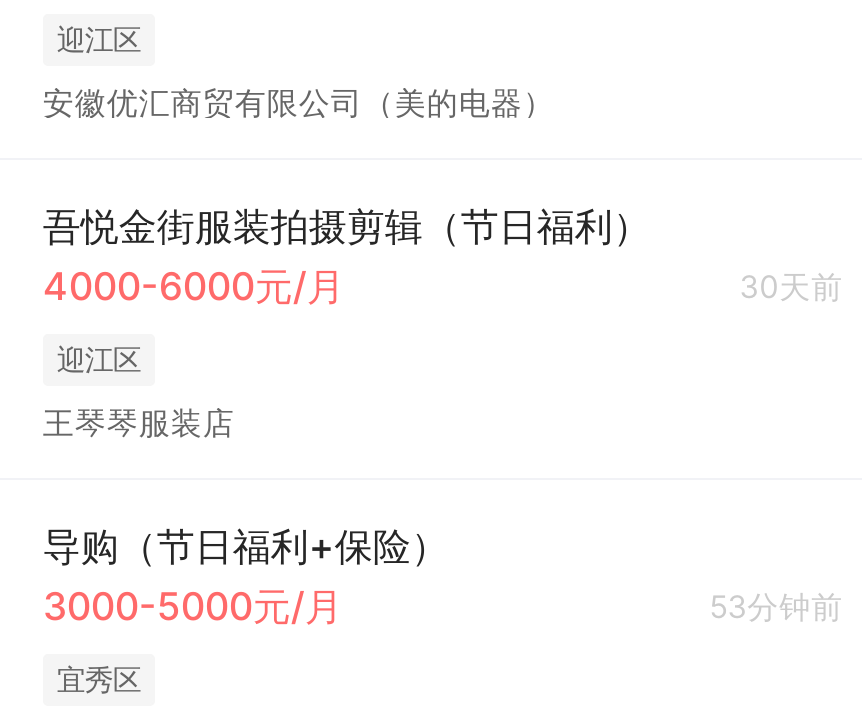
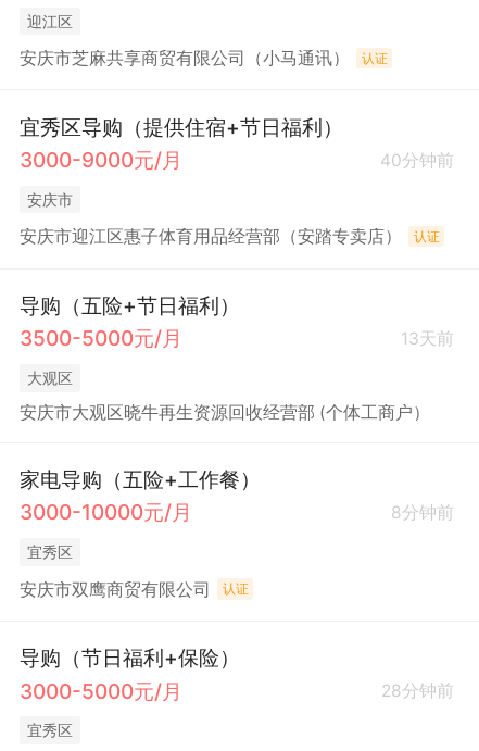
- 安徽优汇商贸有限公司（美的电器）
- 吾悦金街服装拍摄剪辑（节日福利）
- 4000-6000元/月
- 30天前
- 迎江区
- 王琴琴服装店
+ 安庆市芝麻共享商贸有限公司（小马通讯）
+ 认证
+ 宜秀区导购（提供住宿+节日福利）
+ 3000-9000元/月
+ 40分钟前
+ 安庆市
+ 安庆市迎江区惠子体育用品经营部（安踏专卖店）
+ 认证
+ 导购（五险+节日福利）
+ 3500-5000元/月
+ 13天前
+ 大观区
+ 安庆市大观区晓牛再生资源回收经营部 (个体工商户）
+ 家电导购（五险+工作餐）
+ 3000-10000元/月
+ 8分钟前
+ 宜秀区
+ 安庆市双鹰商贸有限公司
+ 认证

- 53分钟前
+ 28分钟前
